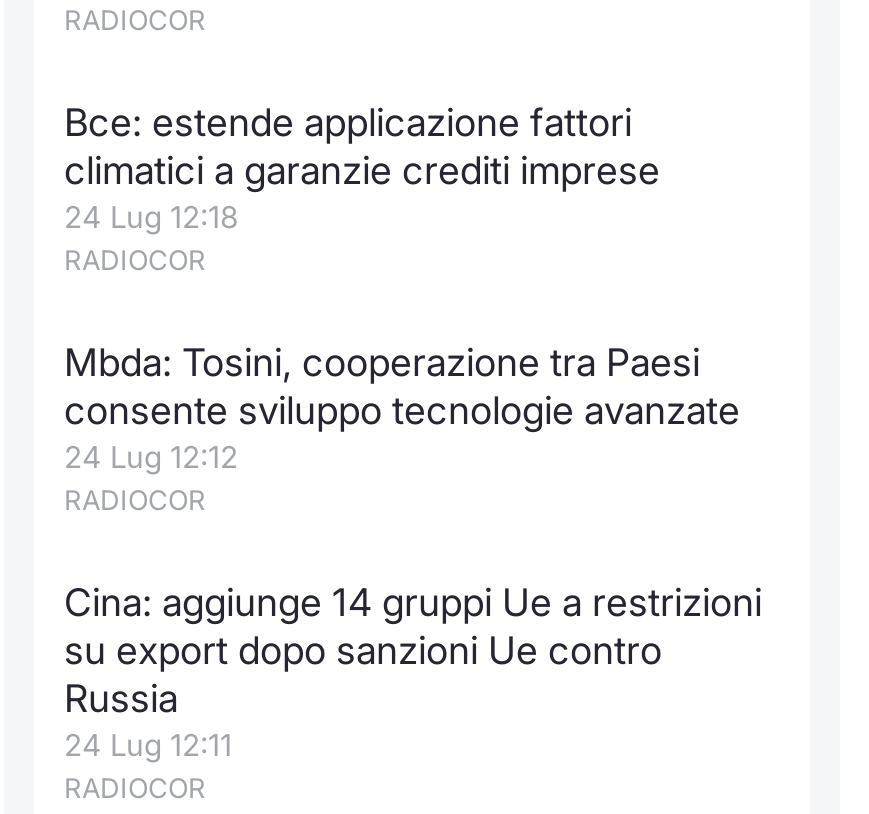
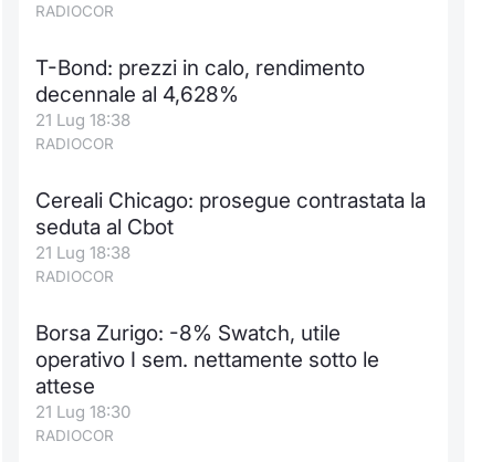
- Bce: estende applicazione fattori
- climatici a garanzie crediti imprese
- 24 Lug 12:18
+ T-Bond: prezzi in calo, rendimento
+ decennale al 4,628%
+ 21 Lug 18:38

- Mbda: Tosini, cooperazione tra Paesi
- consente sviluppo tecnologie avanzate
- 24 Lug 12:12
+ Cereali Chicago: prosegue contrastata la
+ seduta al Cbot
+ 21 Lug 18:38

- Cina: aggiunge 14 gruppi Ue a restrizioni
- su export dopo sanzioni Ue contro
- Russia
- 24 Lug 12:11
+ Borsa Zurigo: -8% Swatch, utile
+ operativo I sem. nettamente sotto le
+ attese
+ 21 Lug 18:30
